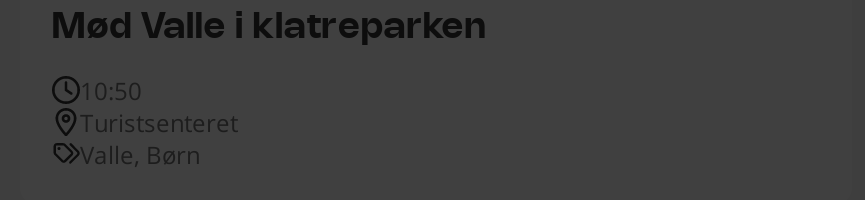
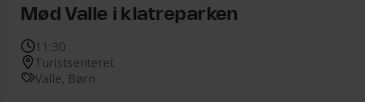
- 10:50
+ 11:30
